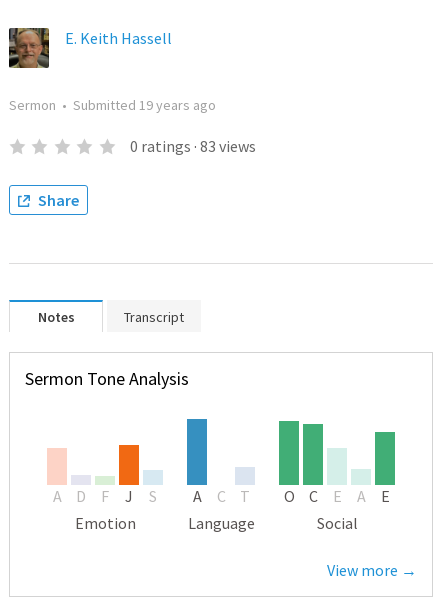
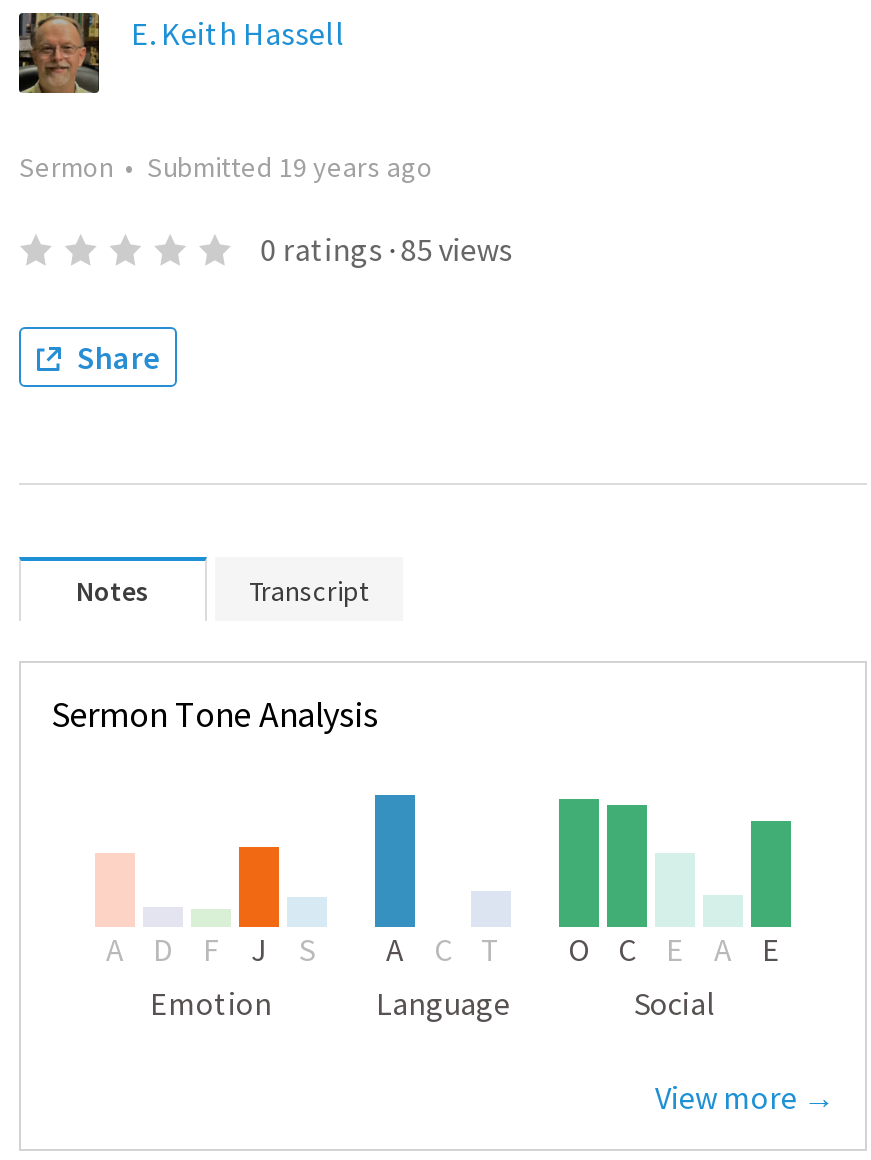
- 0 ratings · 83 views
+ 0 ratings · 85 views
